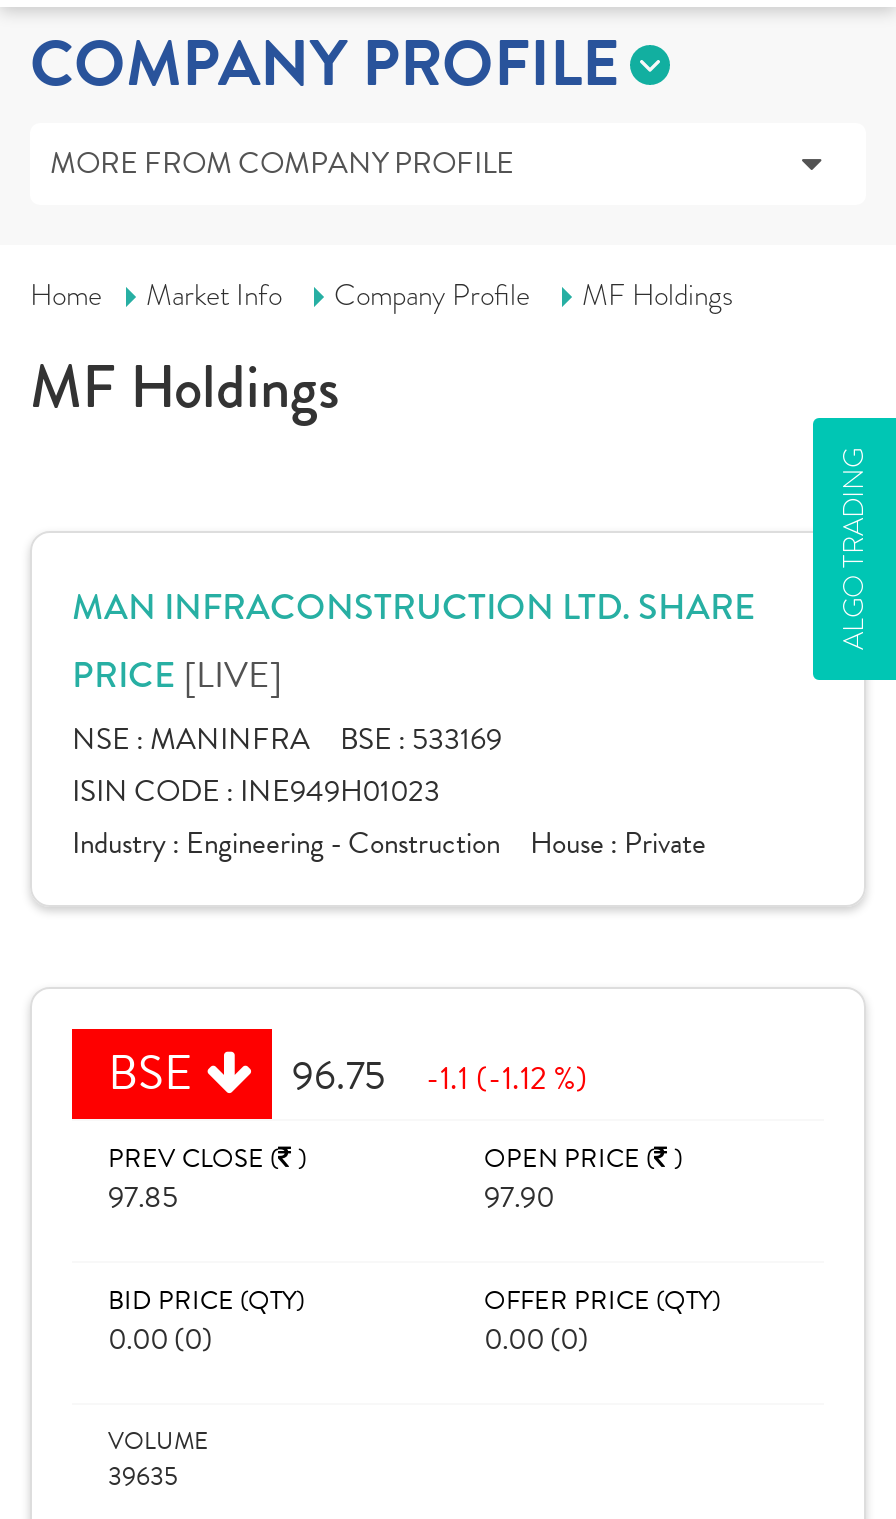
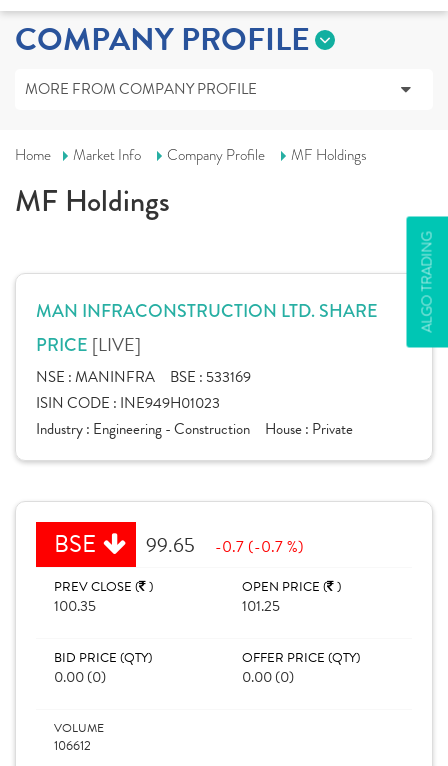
- 96.75
+ 99.65

- -1.1 (-1.12 %)
+ -0.7 (-0.7 %)

- 97.85
+ 100.35

- 97.90
+ 101.25

- 39635
+ 106612
